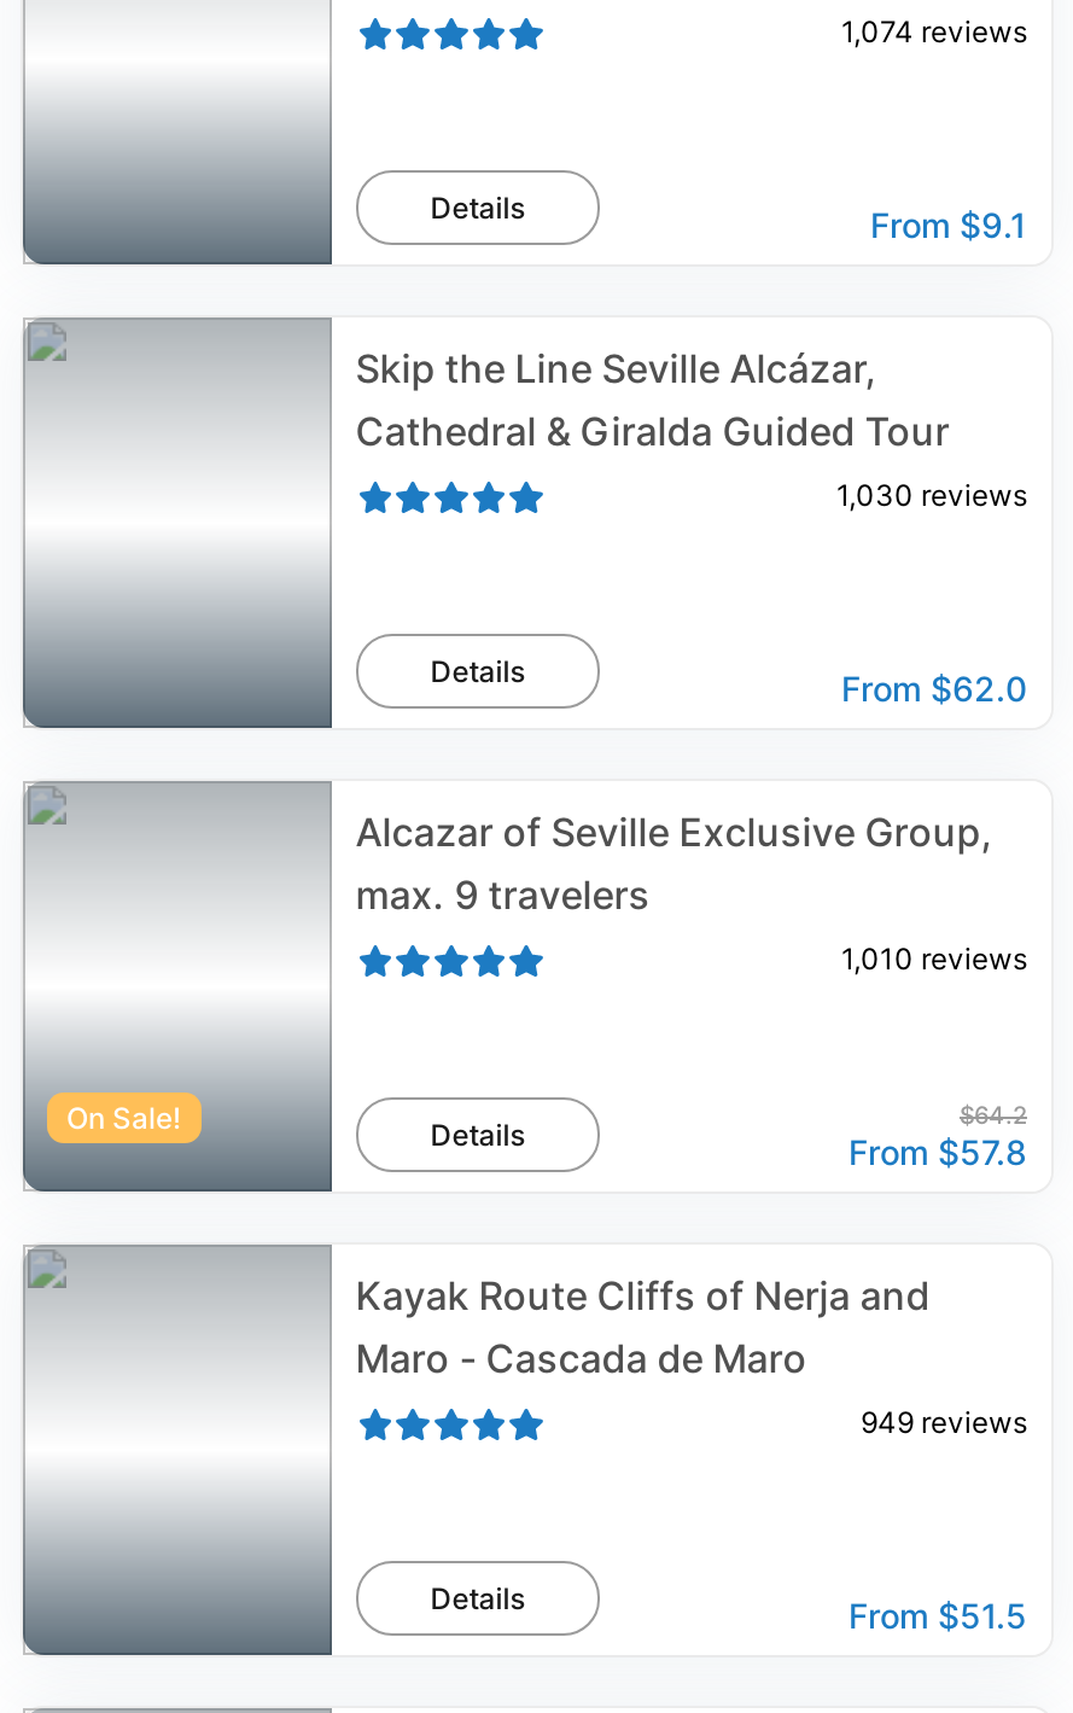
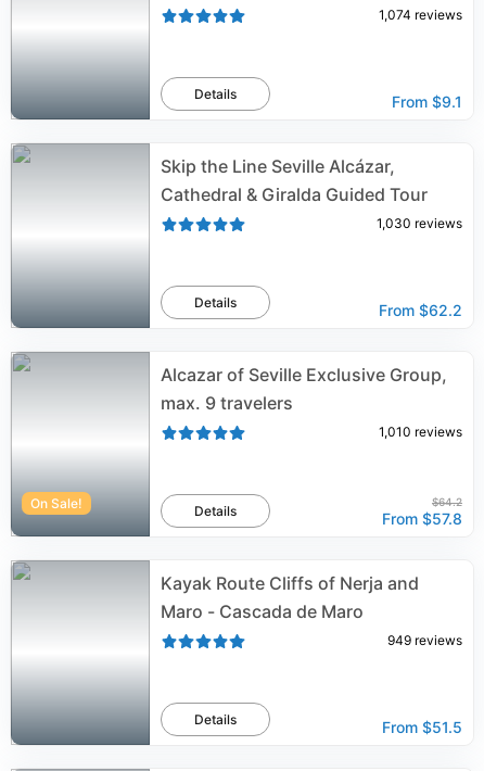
- From $62.0
+ From $62.2
